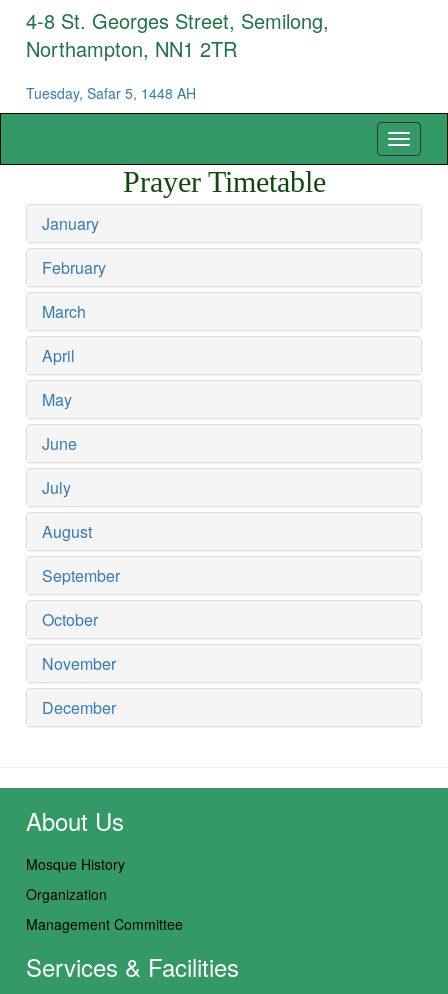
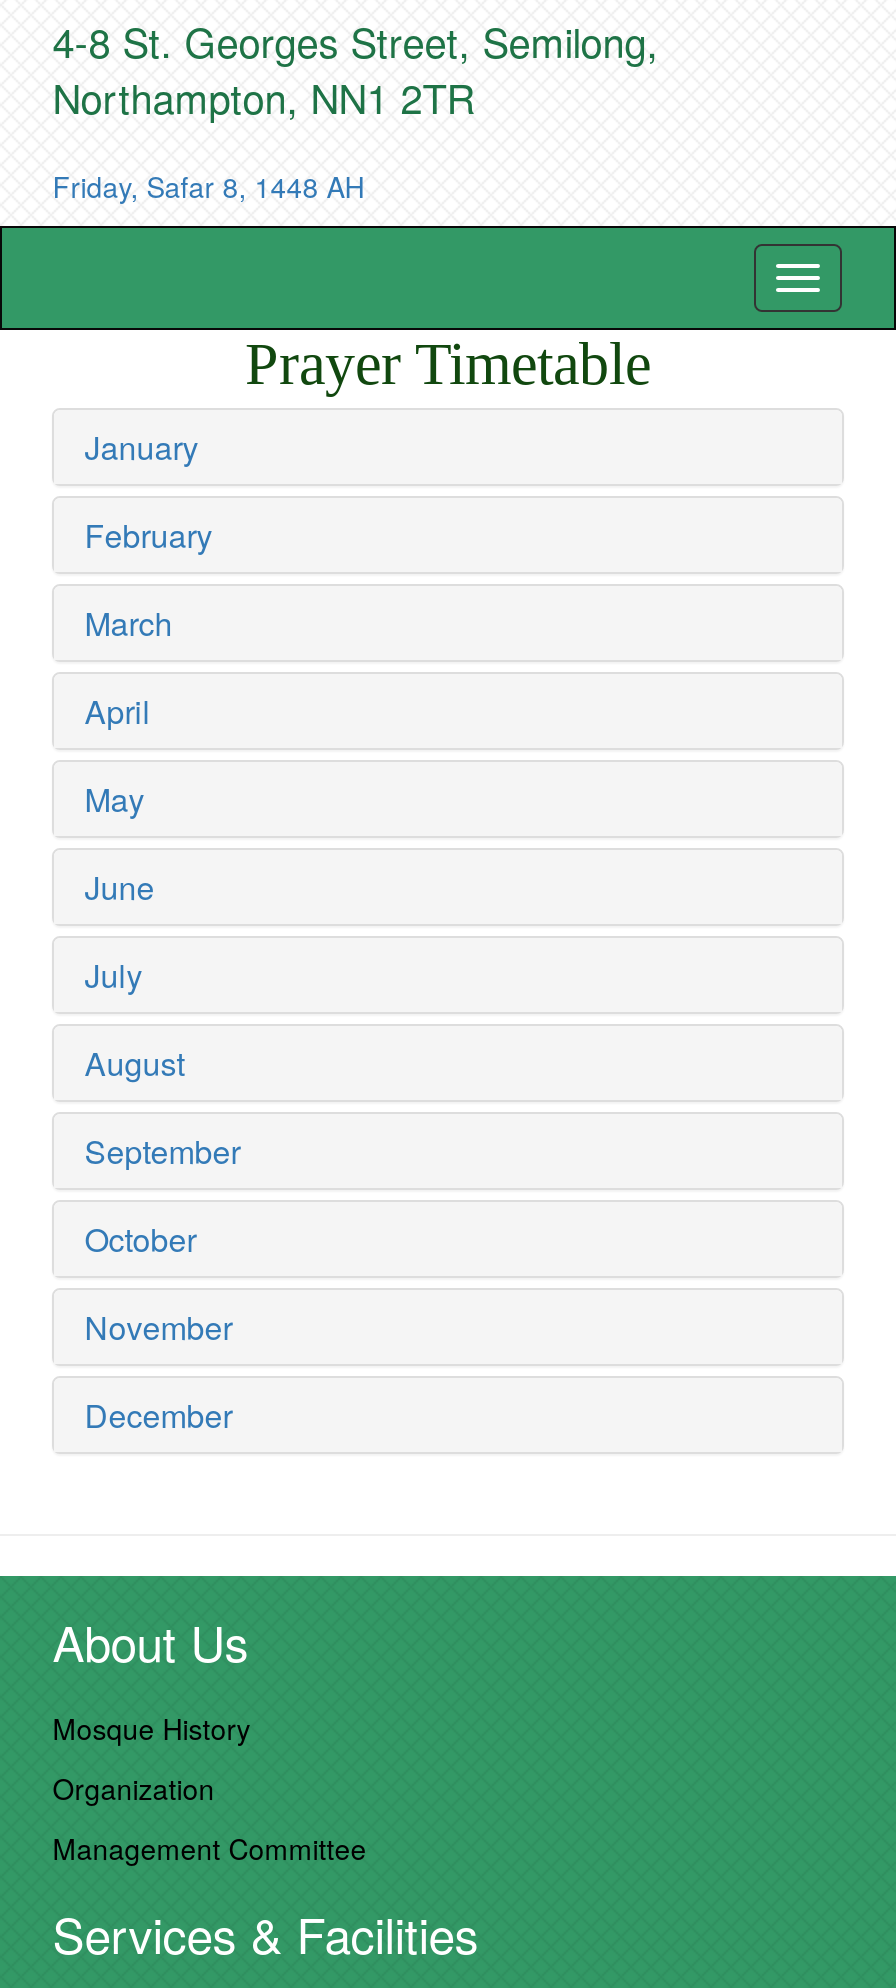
- Tuesday, Safar 5, 1448 AH
+ Friday, Safar 8, 1448 AH
